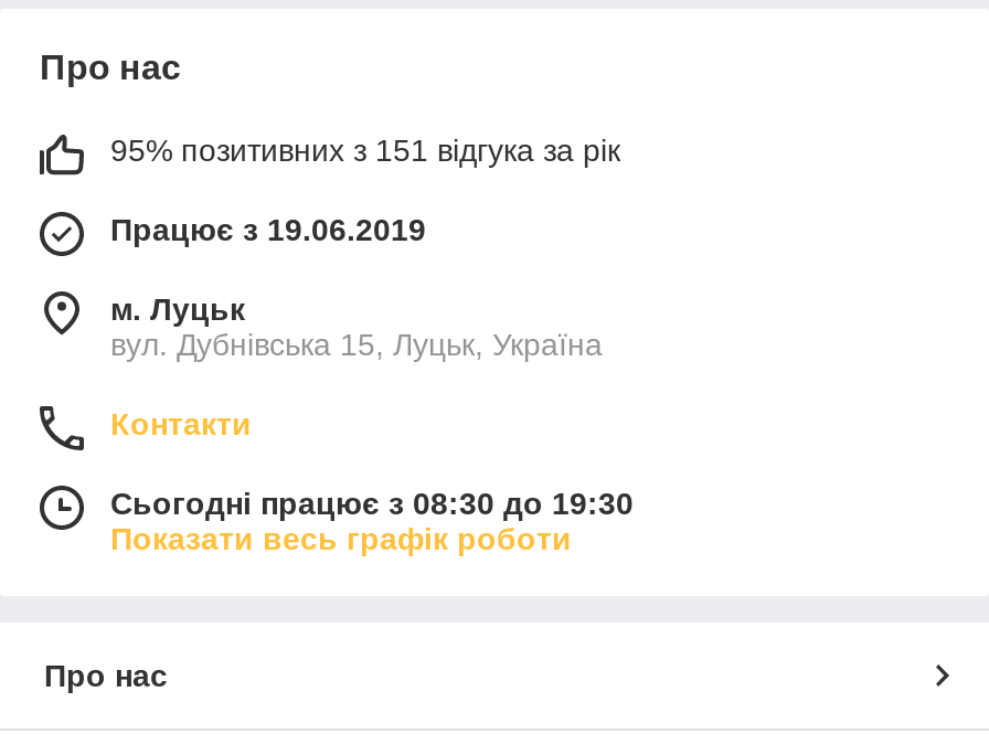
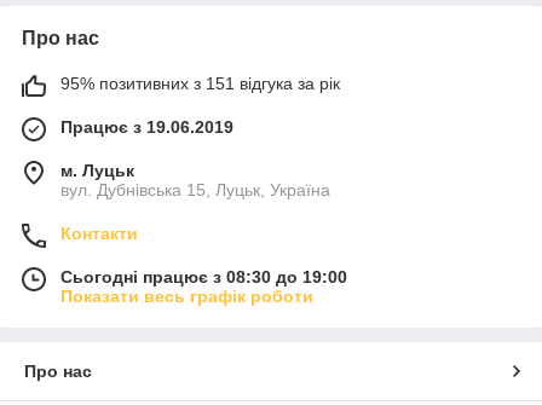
- Сьогодні працює з 08:30 до 19:30
+ Сьогодні працює з 08:30 до 19:00
